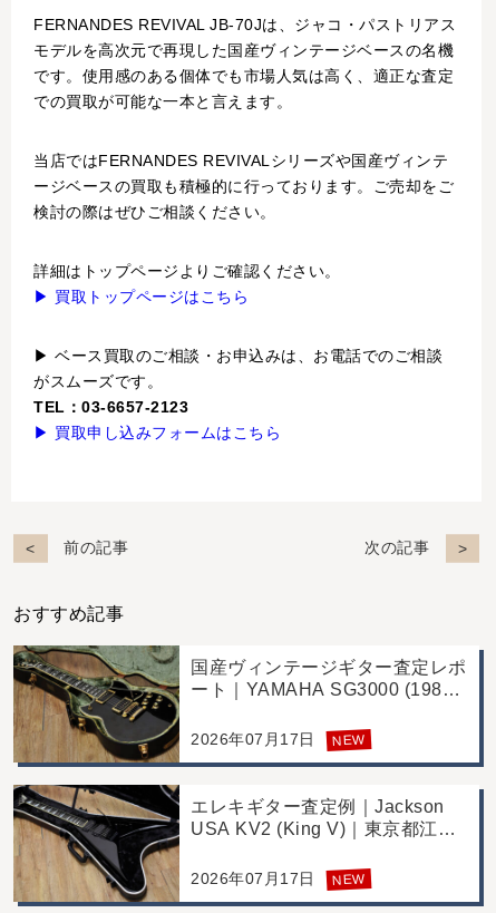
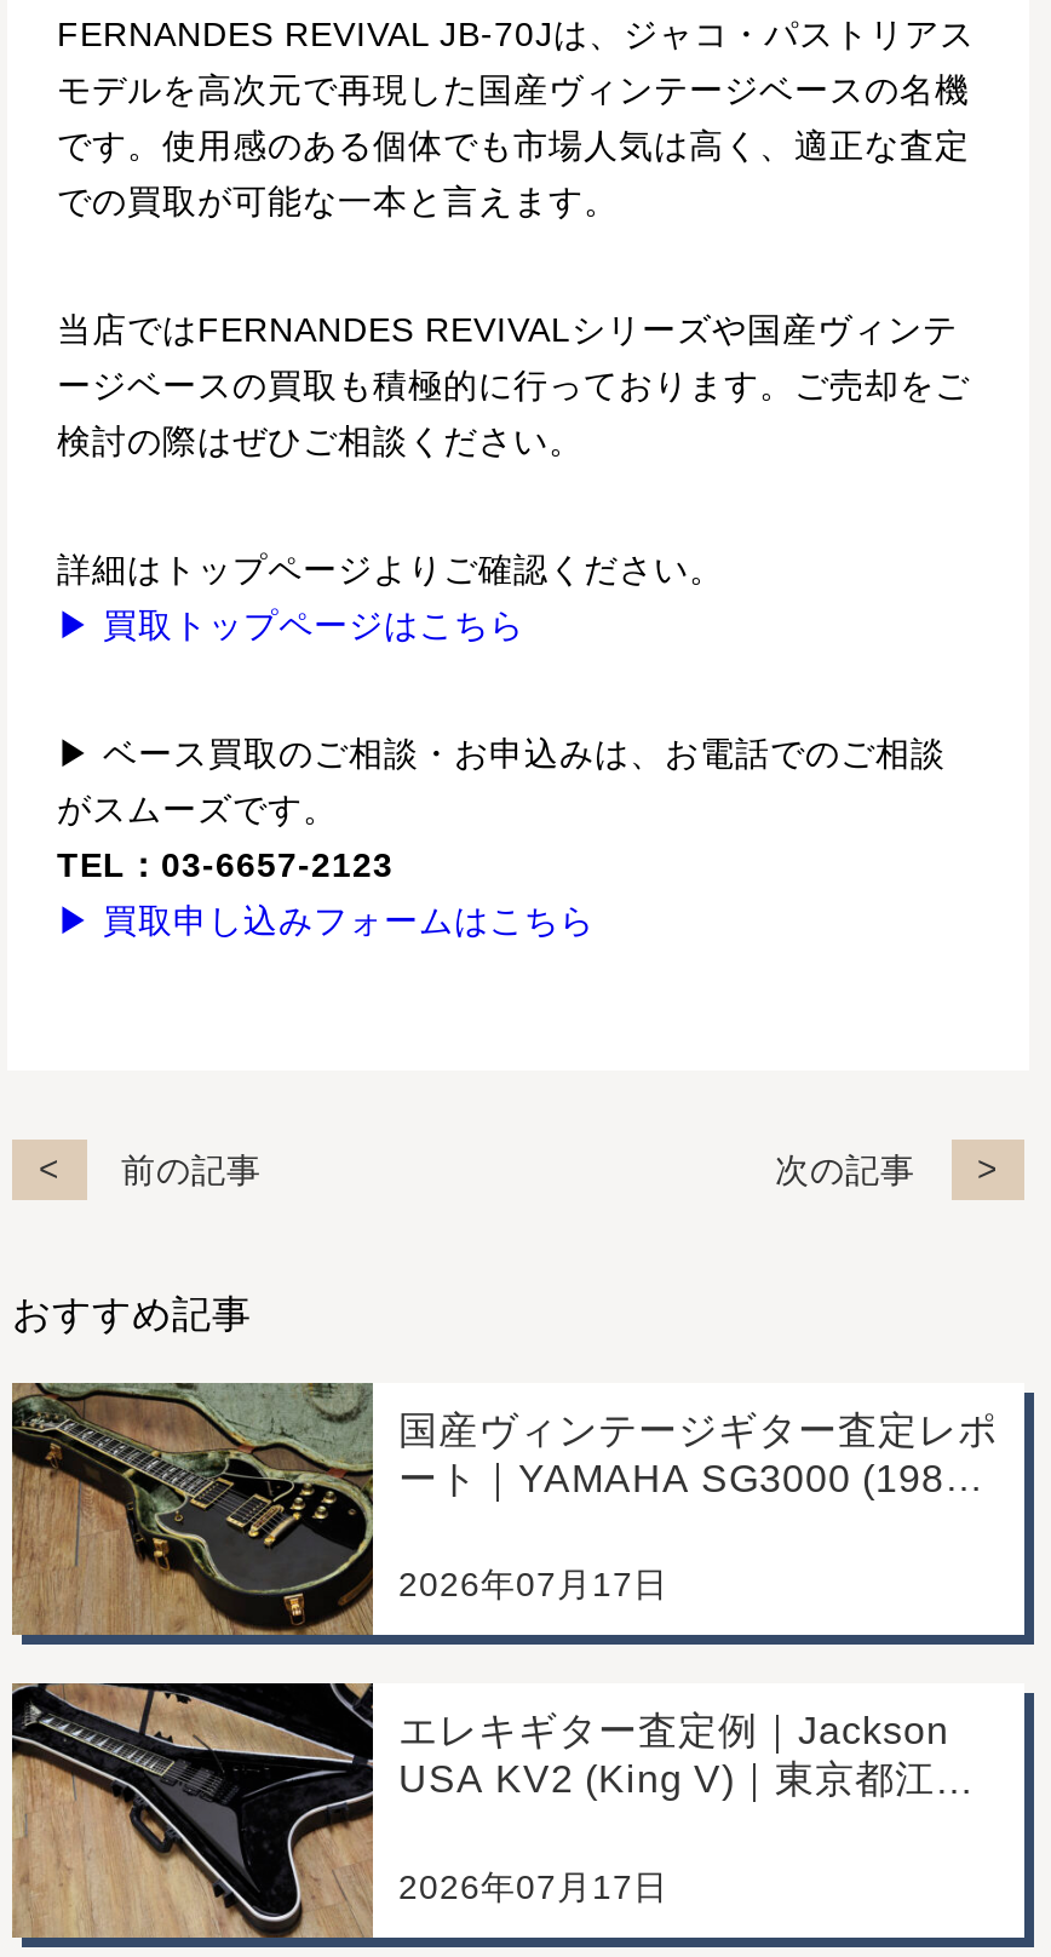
- NEW

- NEW
